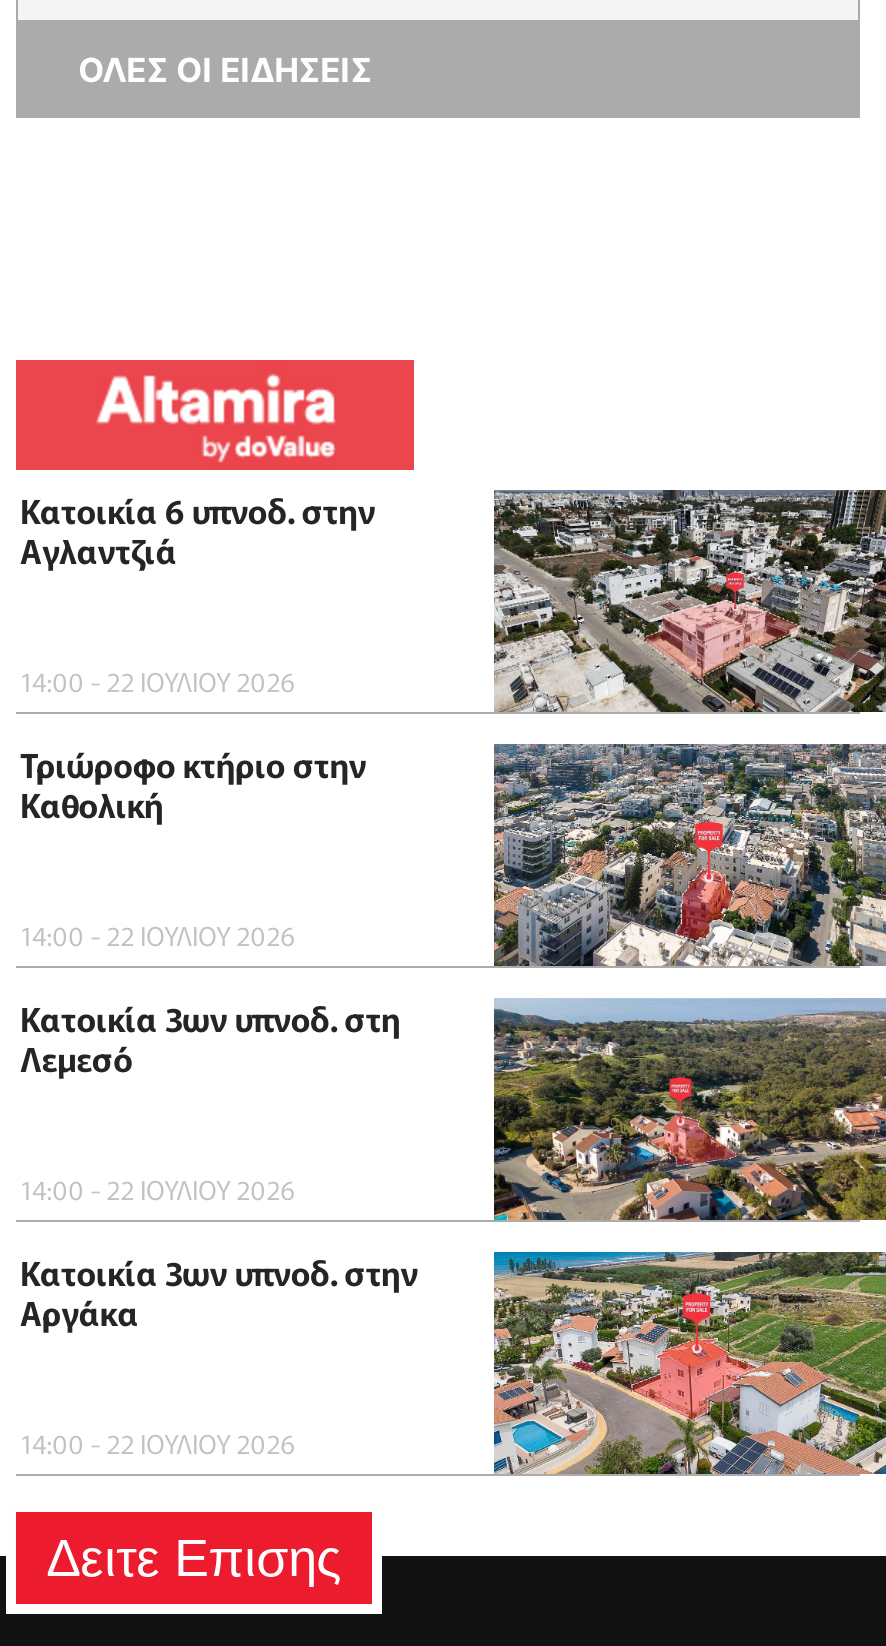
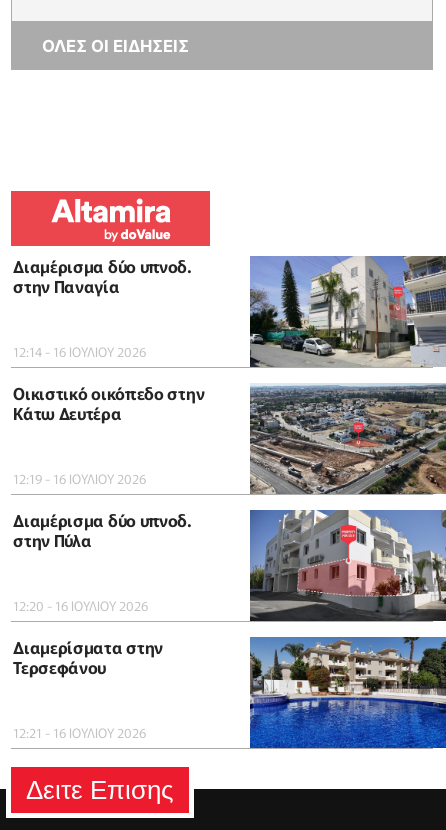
- Κατοικία 6 υπνοδ. στην
- Αγλαντζιά
+ Διαμέρισμα δύο υπνοδ.
+ στην Παναγία

- [image]
+ [image]

- 14:00 - 22 ΙΟΥΛΙΟΥ 2026
+ 12:14 - 16 ΙΟΥΛΙΟΥ 2026

- Τριώροφο κτήριο στην
- Καθολική
+ Οικιστικό οικόπεδο στην
+ Κάτω Δευτέρα

- [image]
+ [image]

- 14:00 - 22 ΙΟΥΛΙΟΥ 2026
+ 12:19 - 16 ΙΟΥΛΙΟΥ 2026

- Κατοικία 3ων υπνοδ. στη
- Λεμεσό
+ Διαμέρισμα δύο υπνοδ.
+ στην Πύλα

- [image]
+ [image]

- 14:00 - 22 ΙΟΥΛΙΟΥ 2026
+ 12:20 - 16 ΙΟΥΛΙΟΥ 2026

- Κατοικία 3ων υπνοδ. στην
- Αργάκα
+ Διαμερίσματα στην
+ Τερσεφάνου

- [image]
+ [image]

- 14:00 - 22 ΙΟΥΛΙΟΥ 2026
+ 12:21 - 16 ΙΟΥΛΙΟΥ 2026
